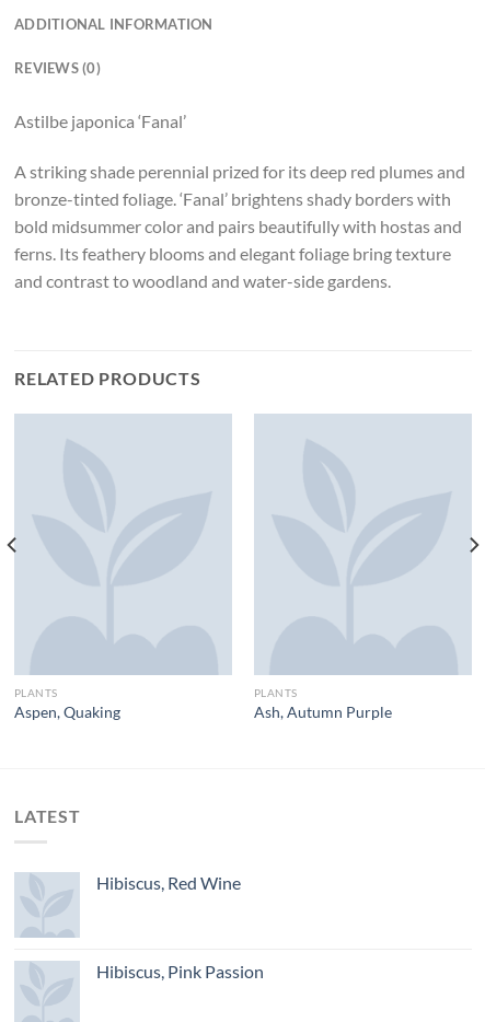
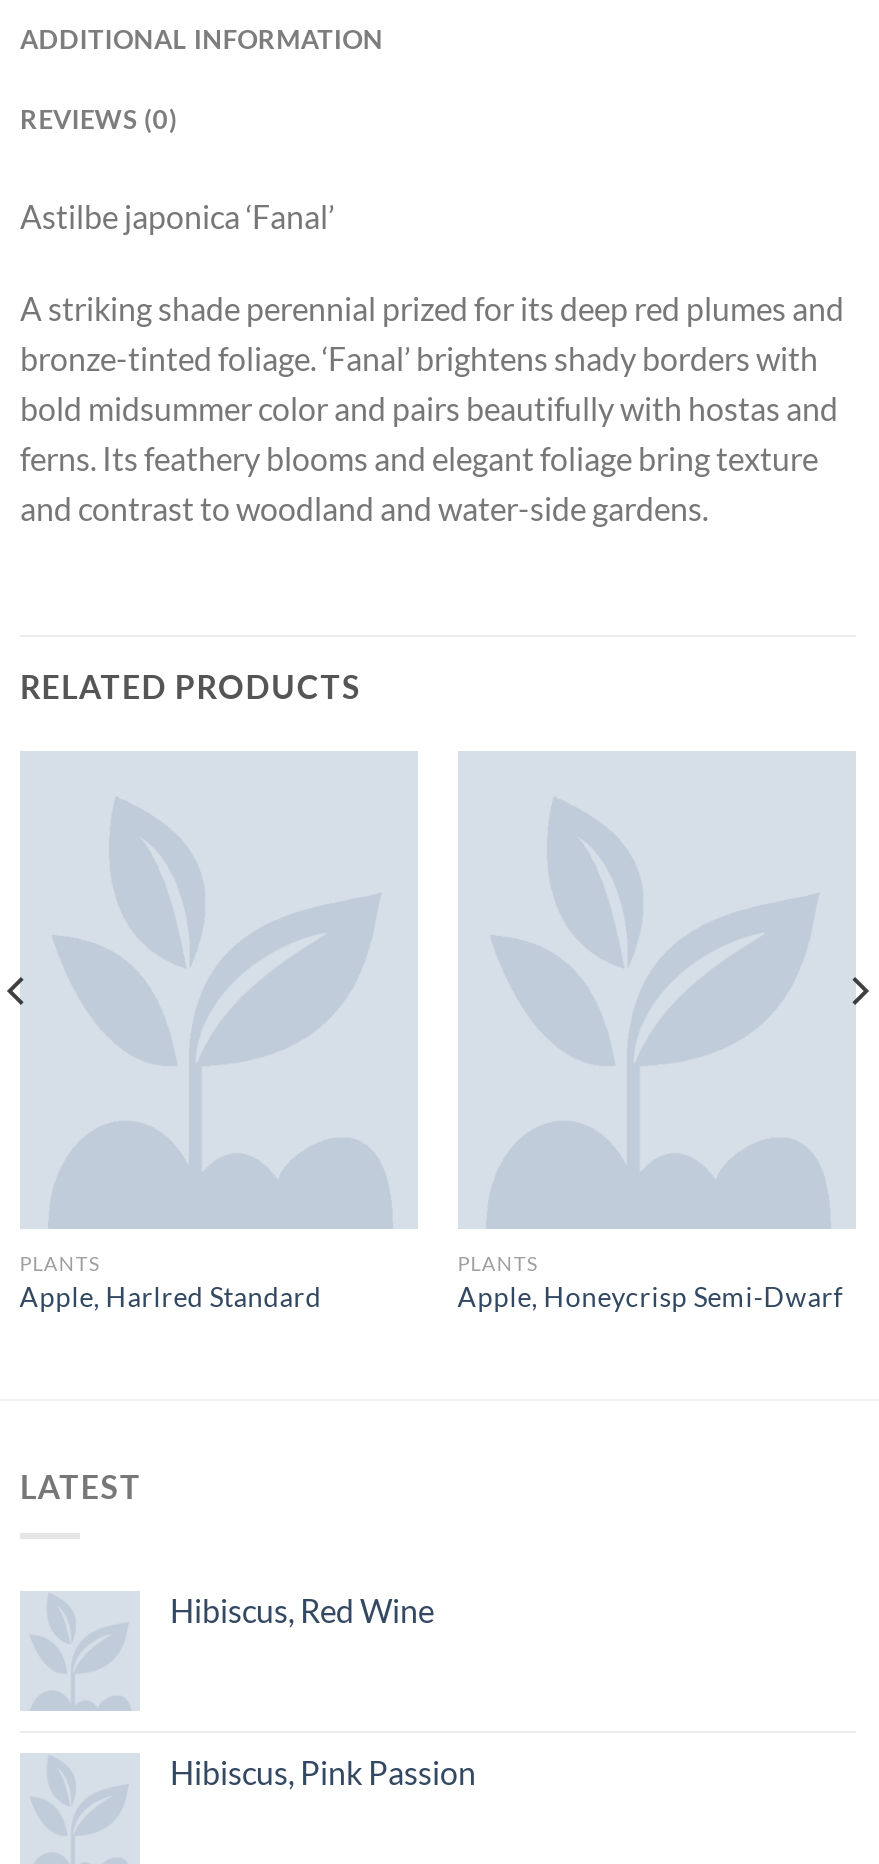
- Aspen, Quaking
+ Apple, Harlred Standard

- Ash, Autumn Purple
+ Apple, Honeycrisp Semi-Dwarf
